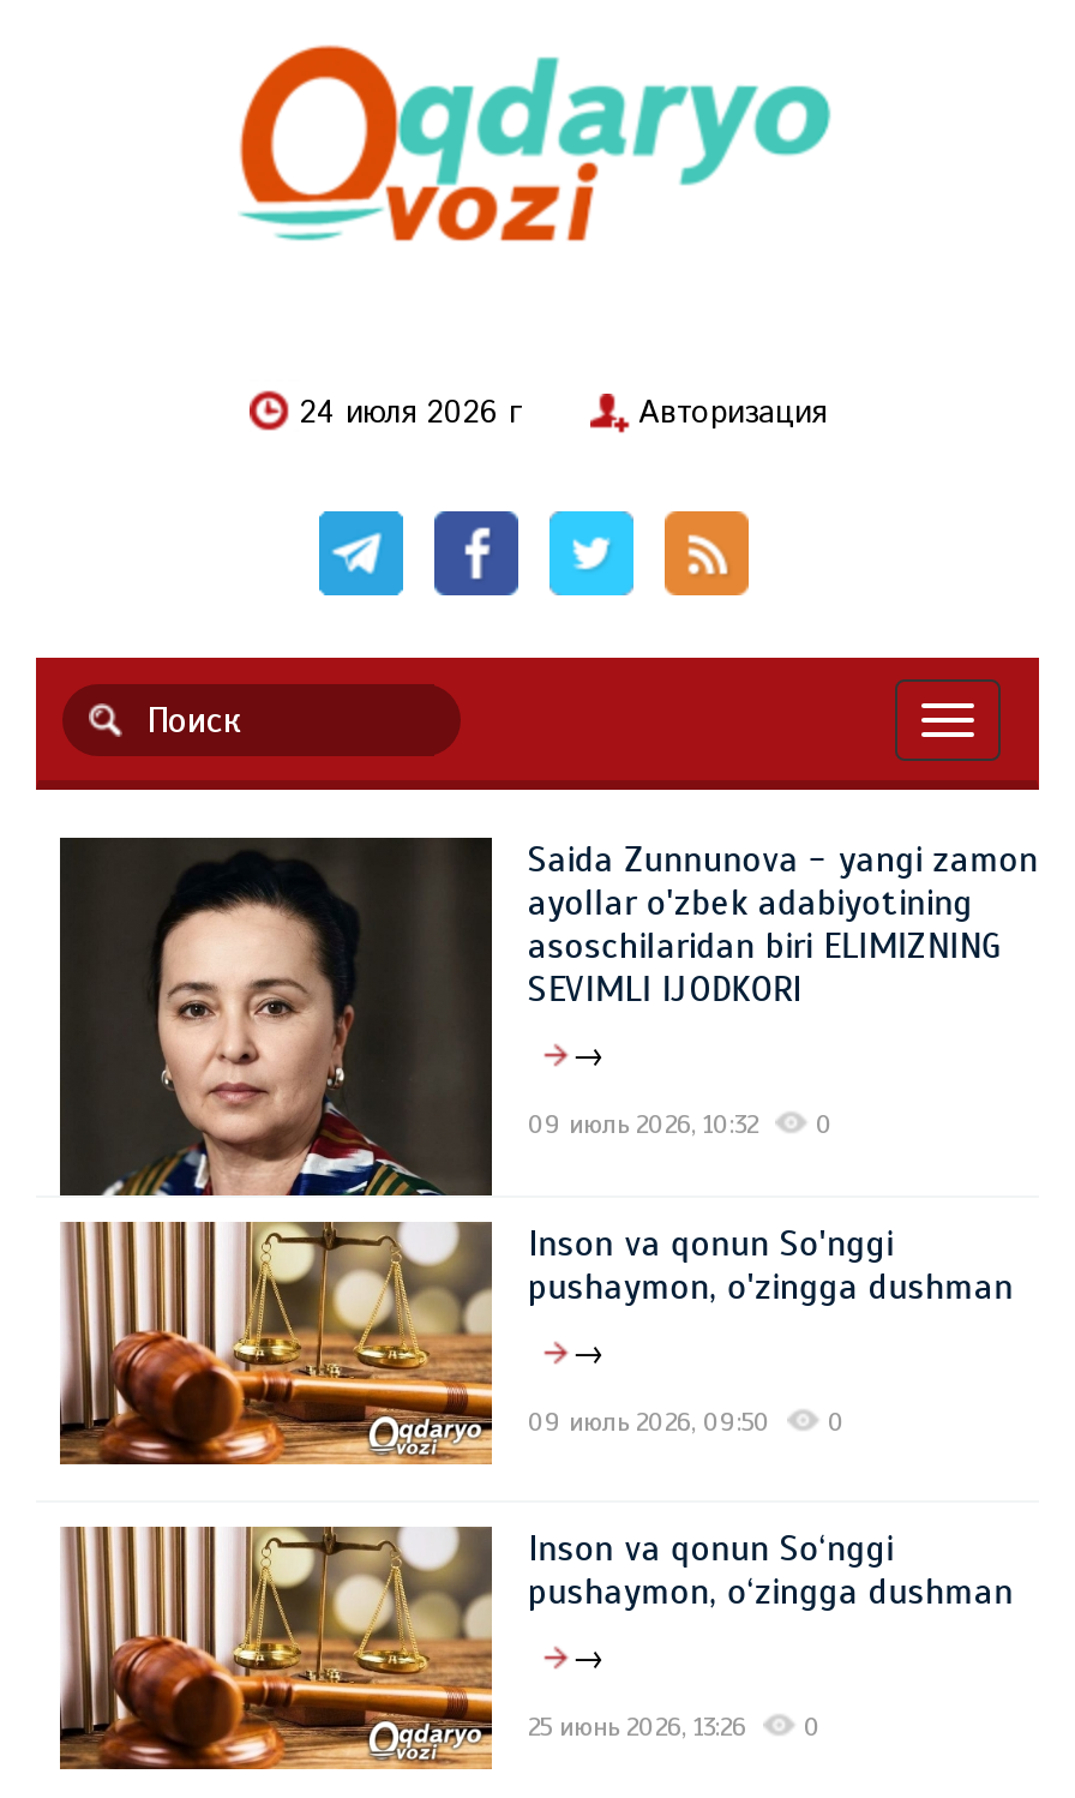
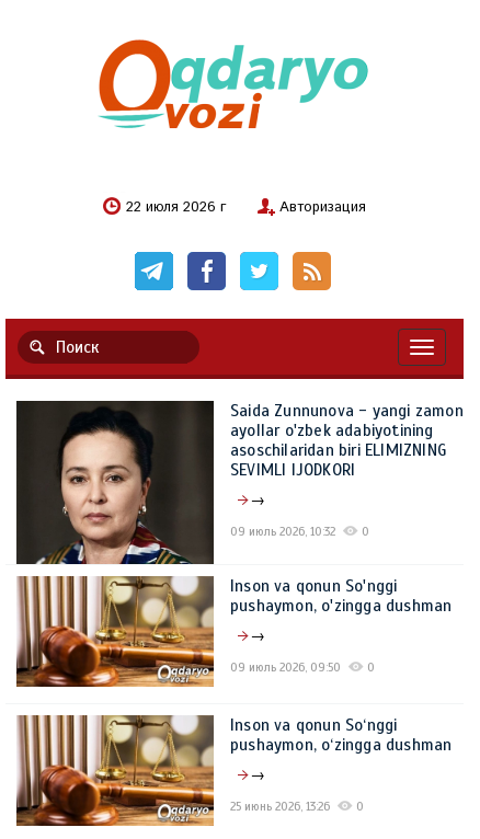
- 24 июля 2026 г
+ 22 июля 2026 г
